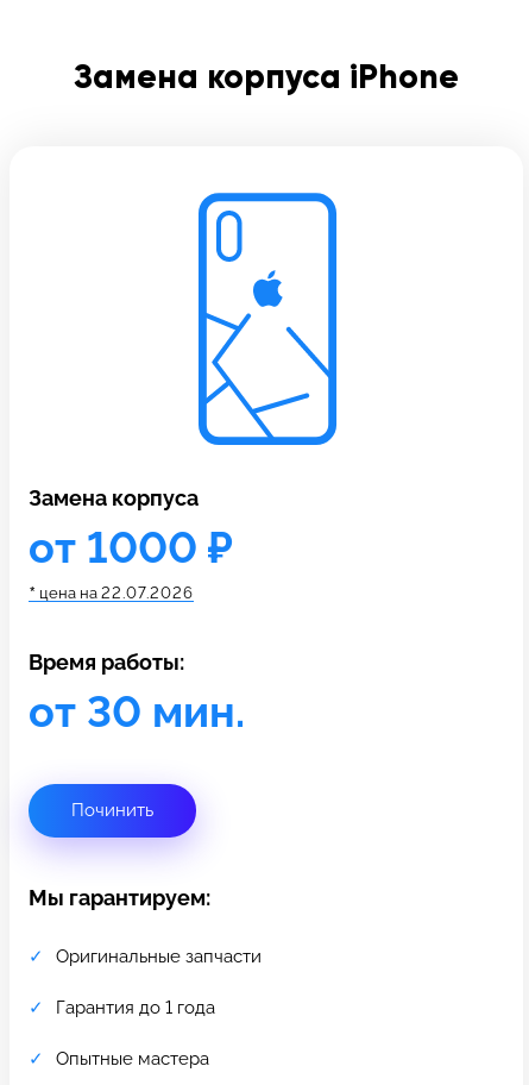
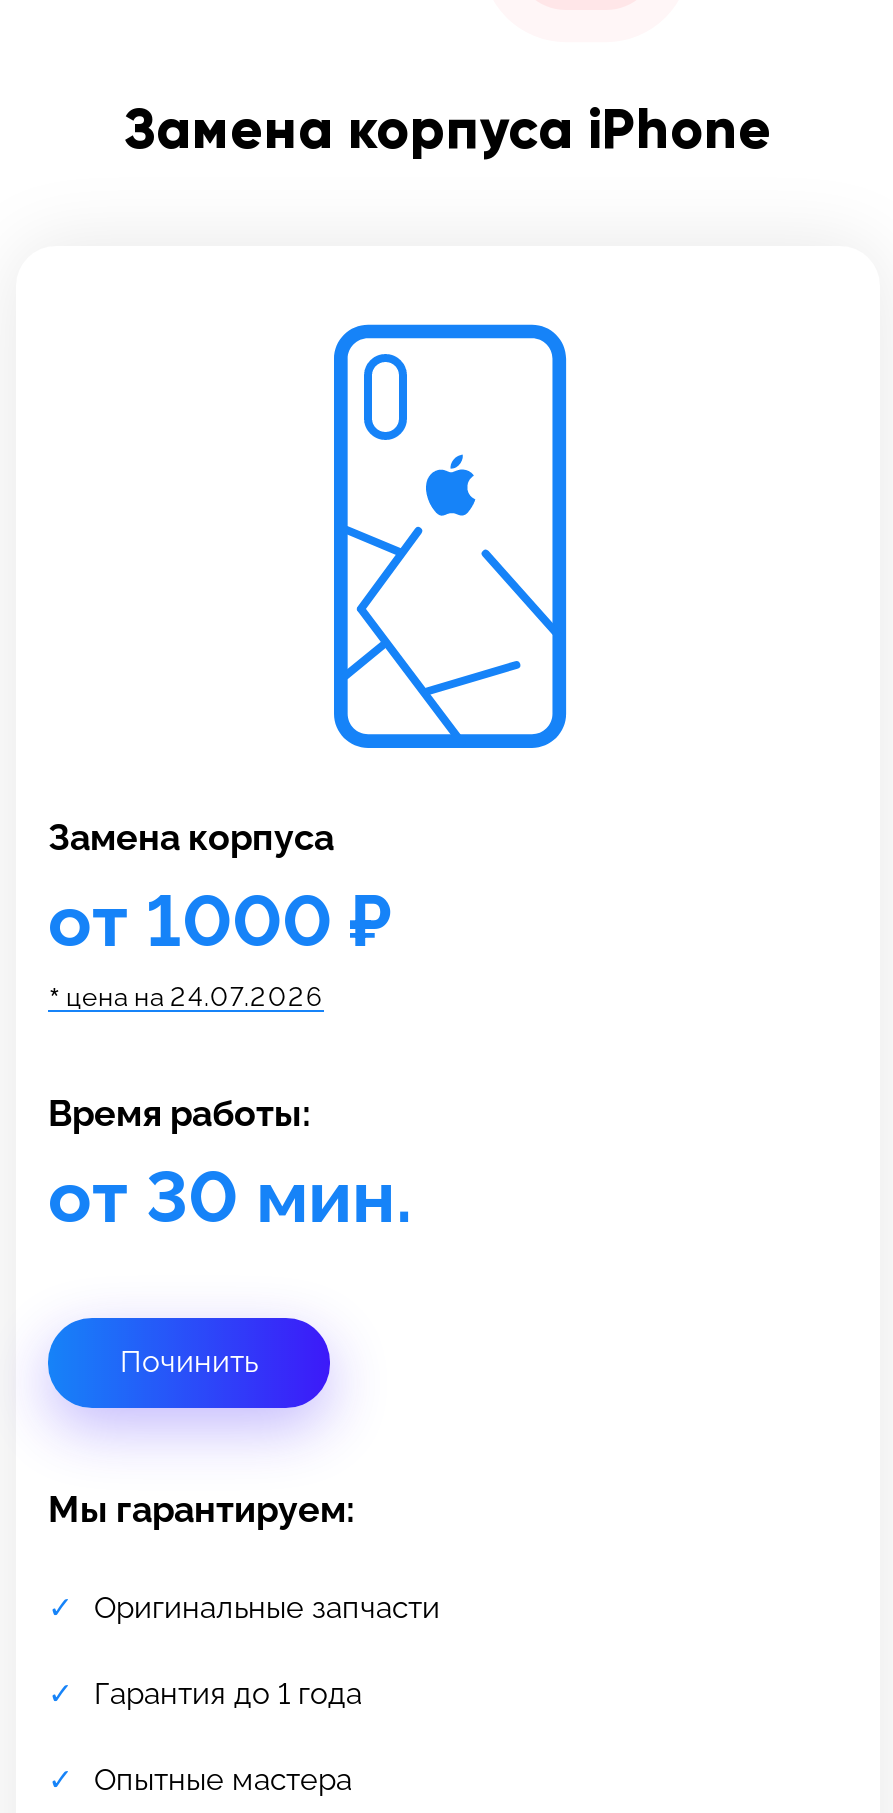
- *цена на22.07.2026
+ *цена на24.07.2026
